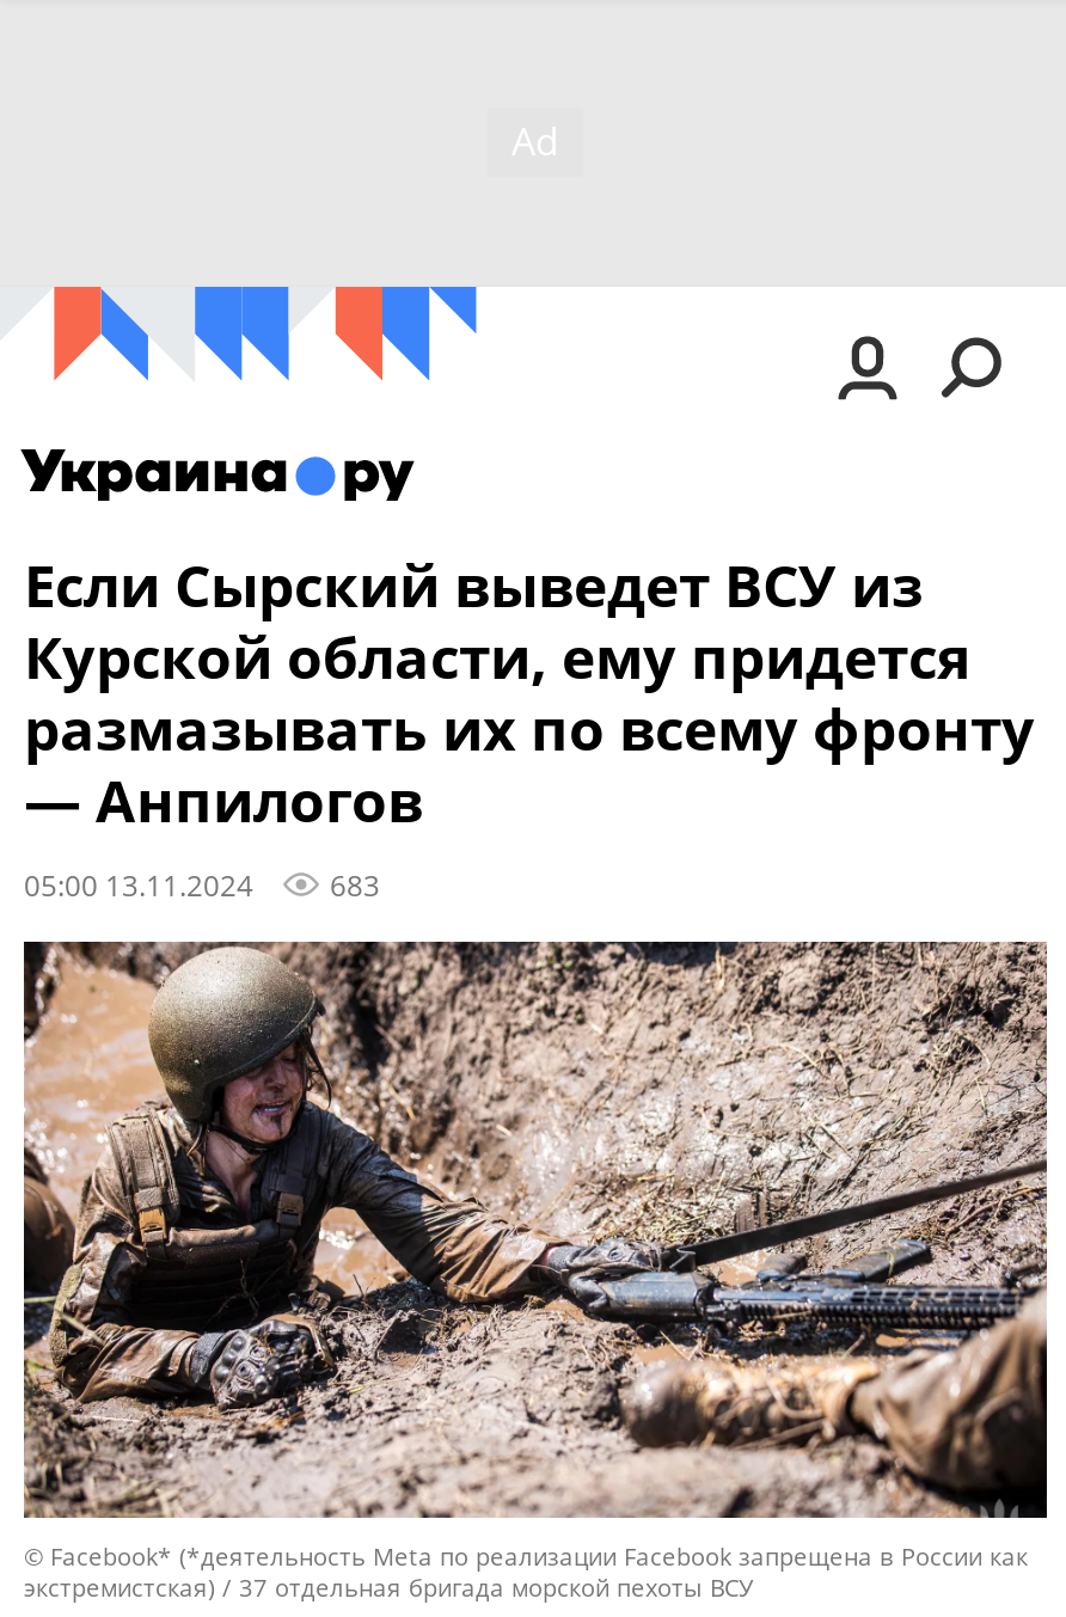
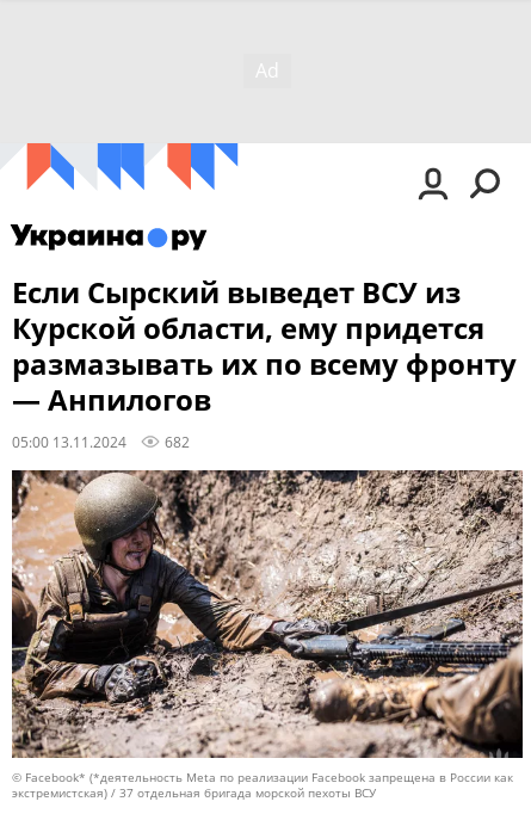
- 05:00 13.11.2024 683
+ 05:00 13.11.2024 682
